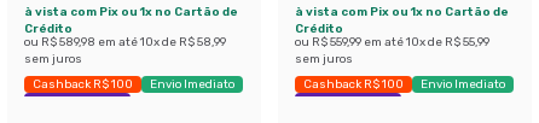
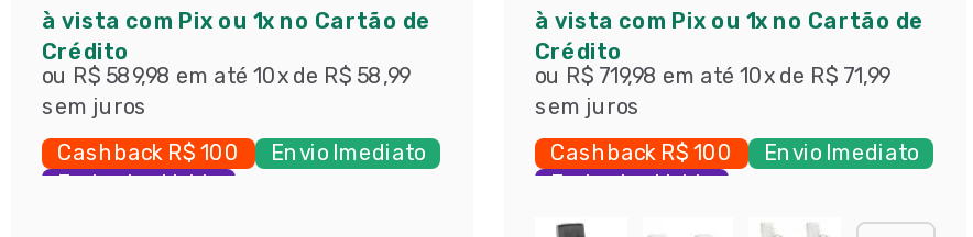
- ou R$ 559,99 em até 10 x de R$ 55,99
+ ou R$ 719,98 em até 10 x de R$ 71,99
